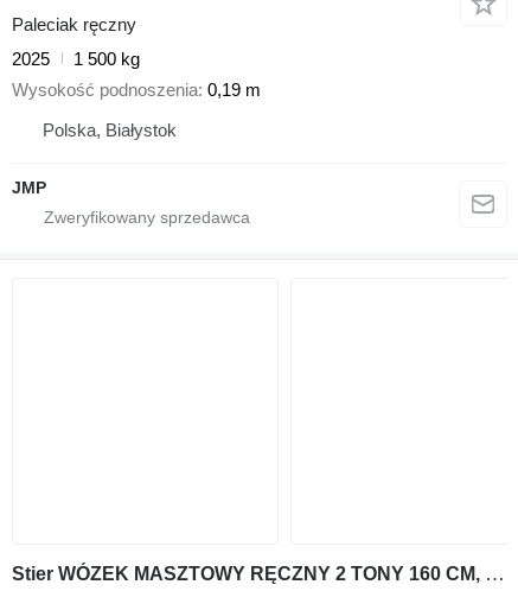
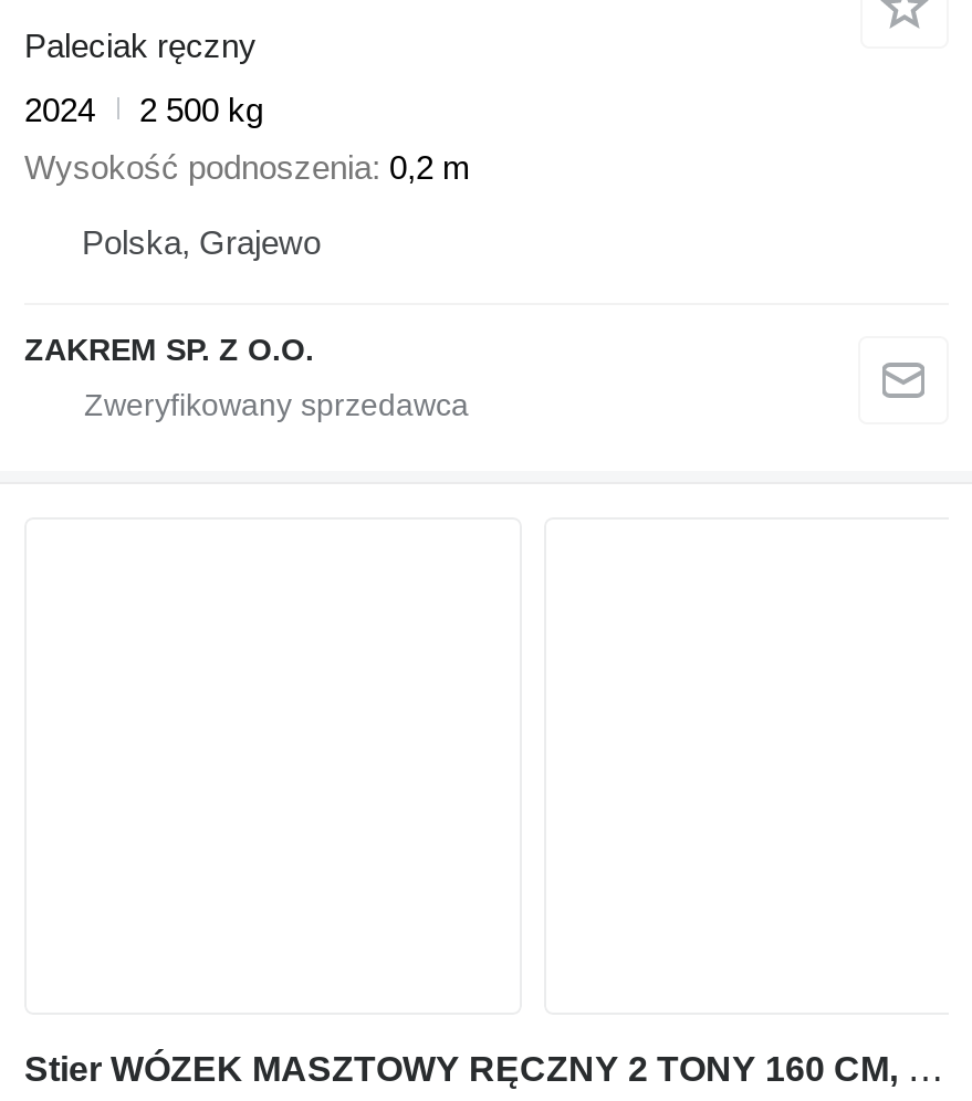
- 2025
- 1 500 kg
+ 2024
+ 2 500 kg

- Wysokość podnoszenia 0,19 m
+ Wysokość podnoszenia 0,2 m

- Polska, Białystok
+ Polska, Grajewo

- JMP
+ ZAKREM SP. Z O.O.
